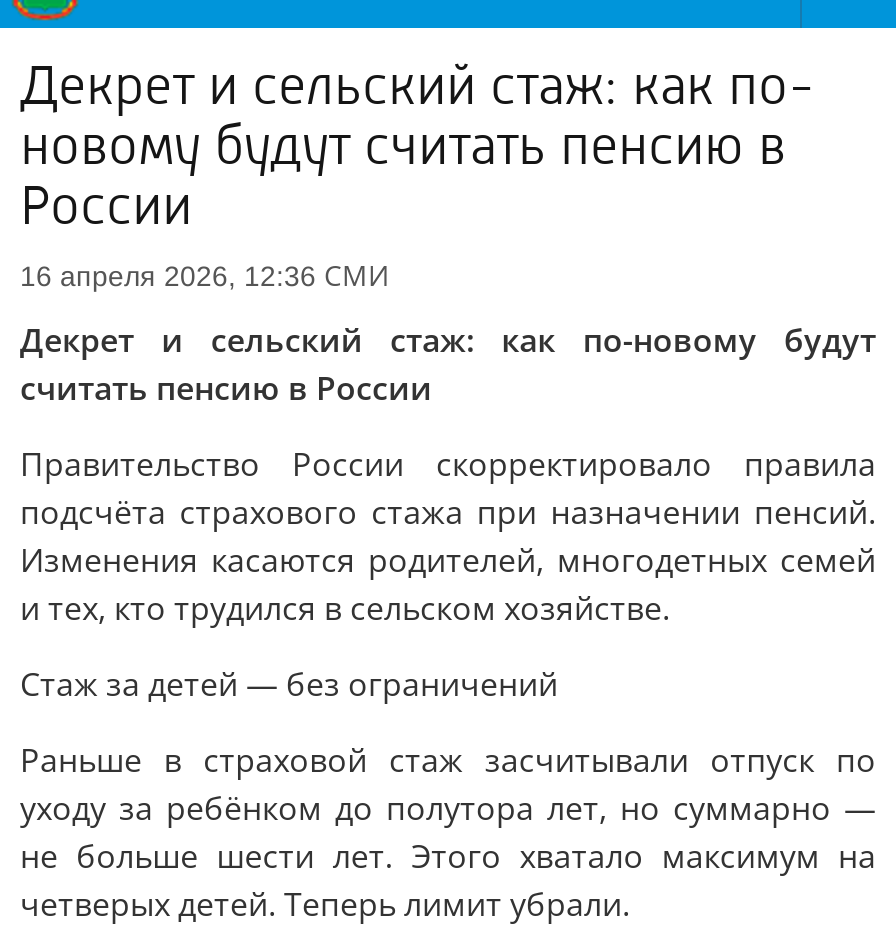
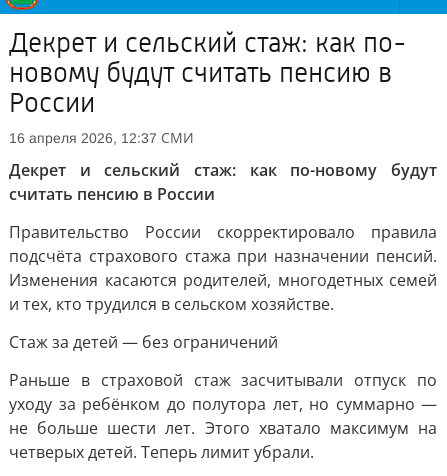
- 16 апреля 2026, 12:36 СМИ
+ 16 апреля 2026, 12:37 СМИ
